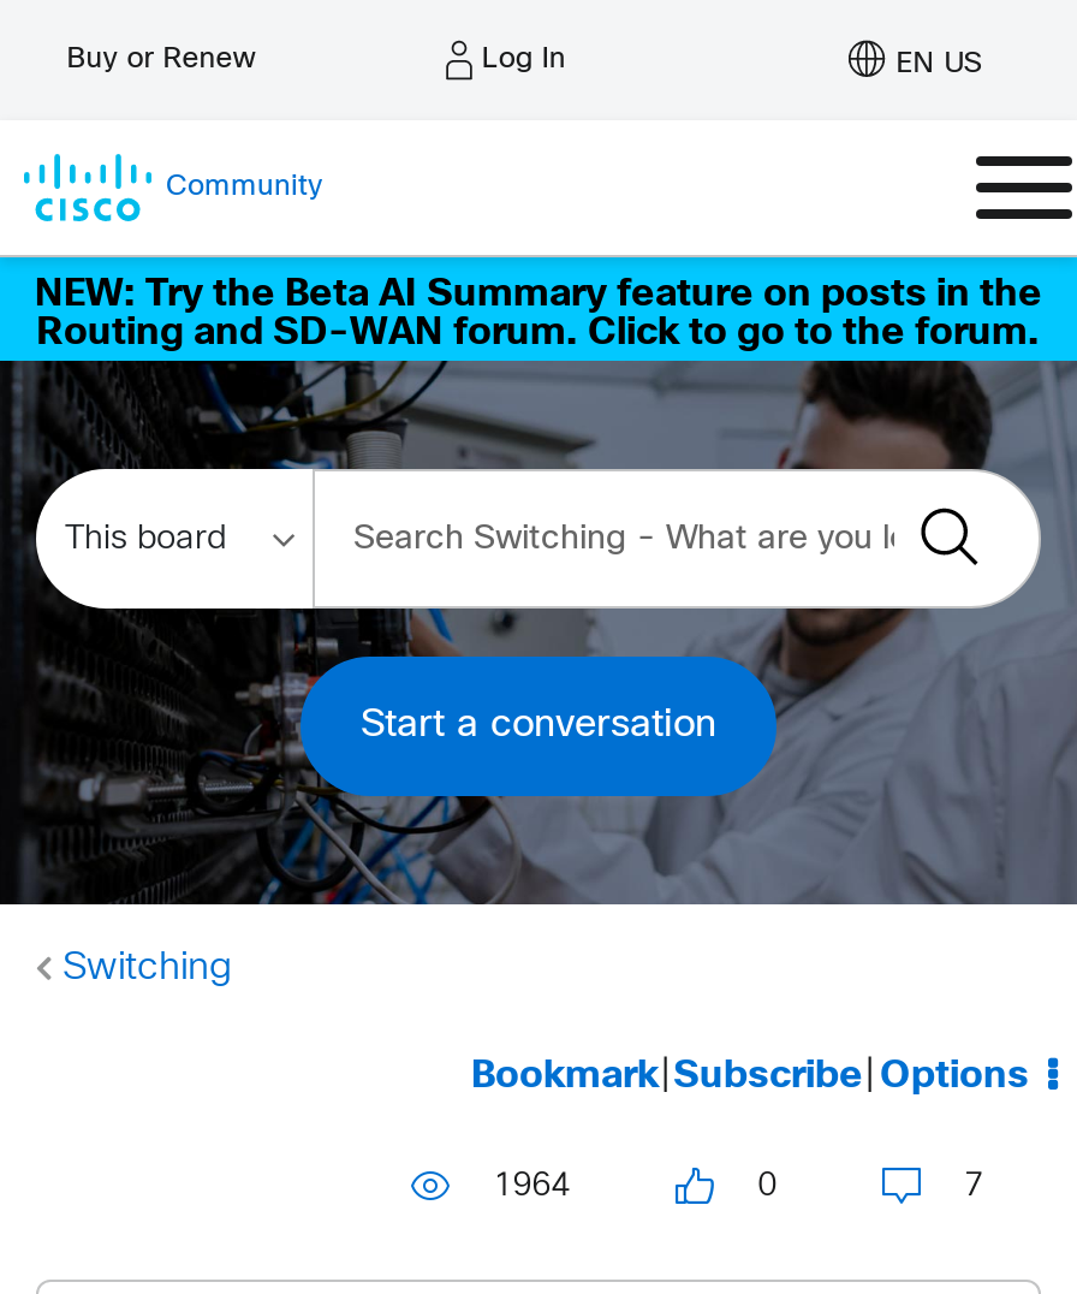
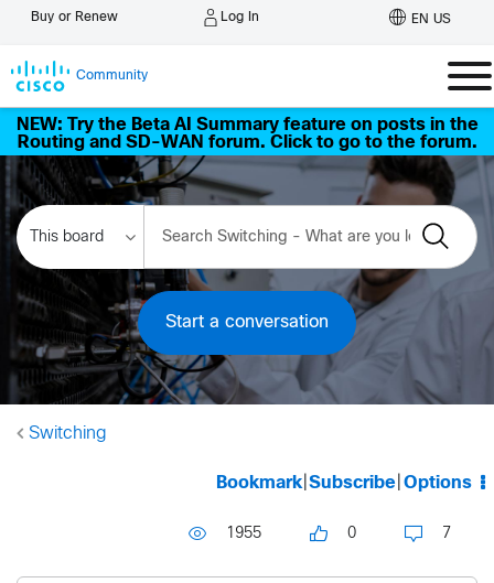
- 1964
+ 1955
